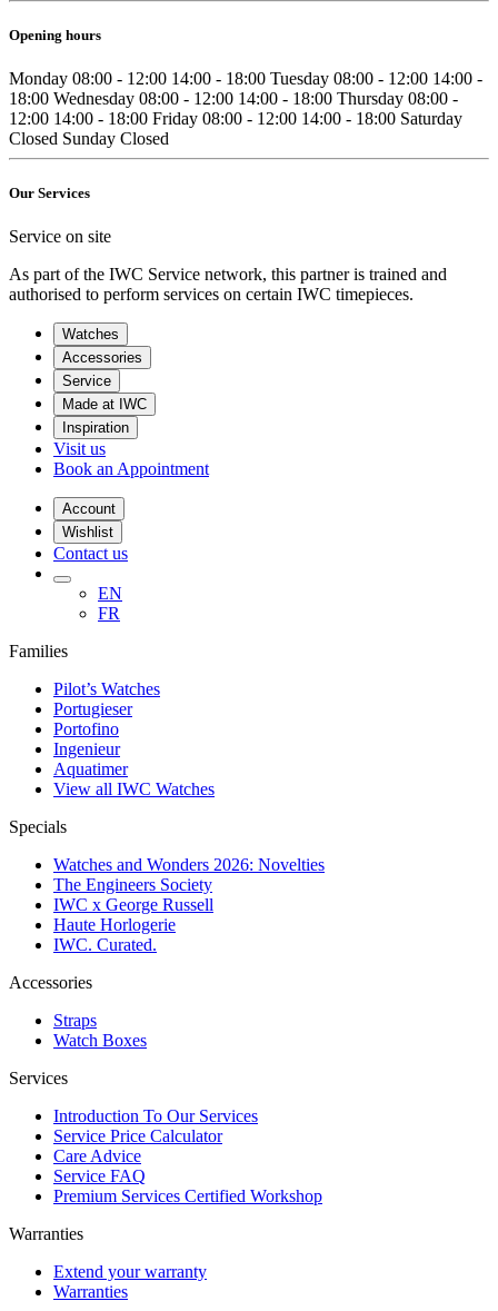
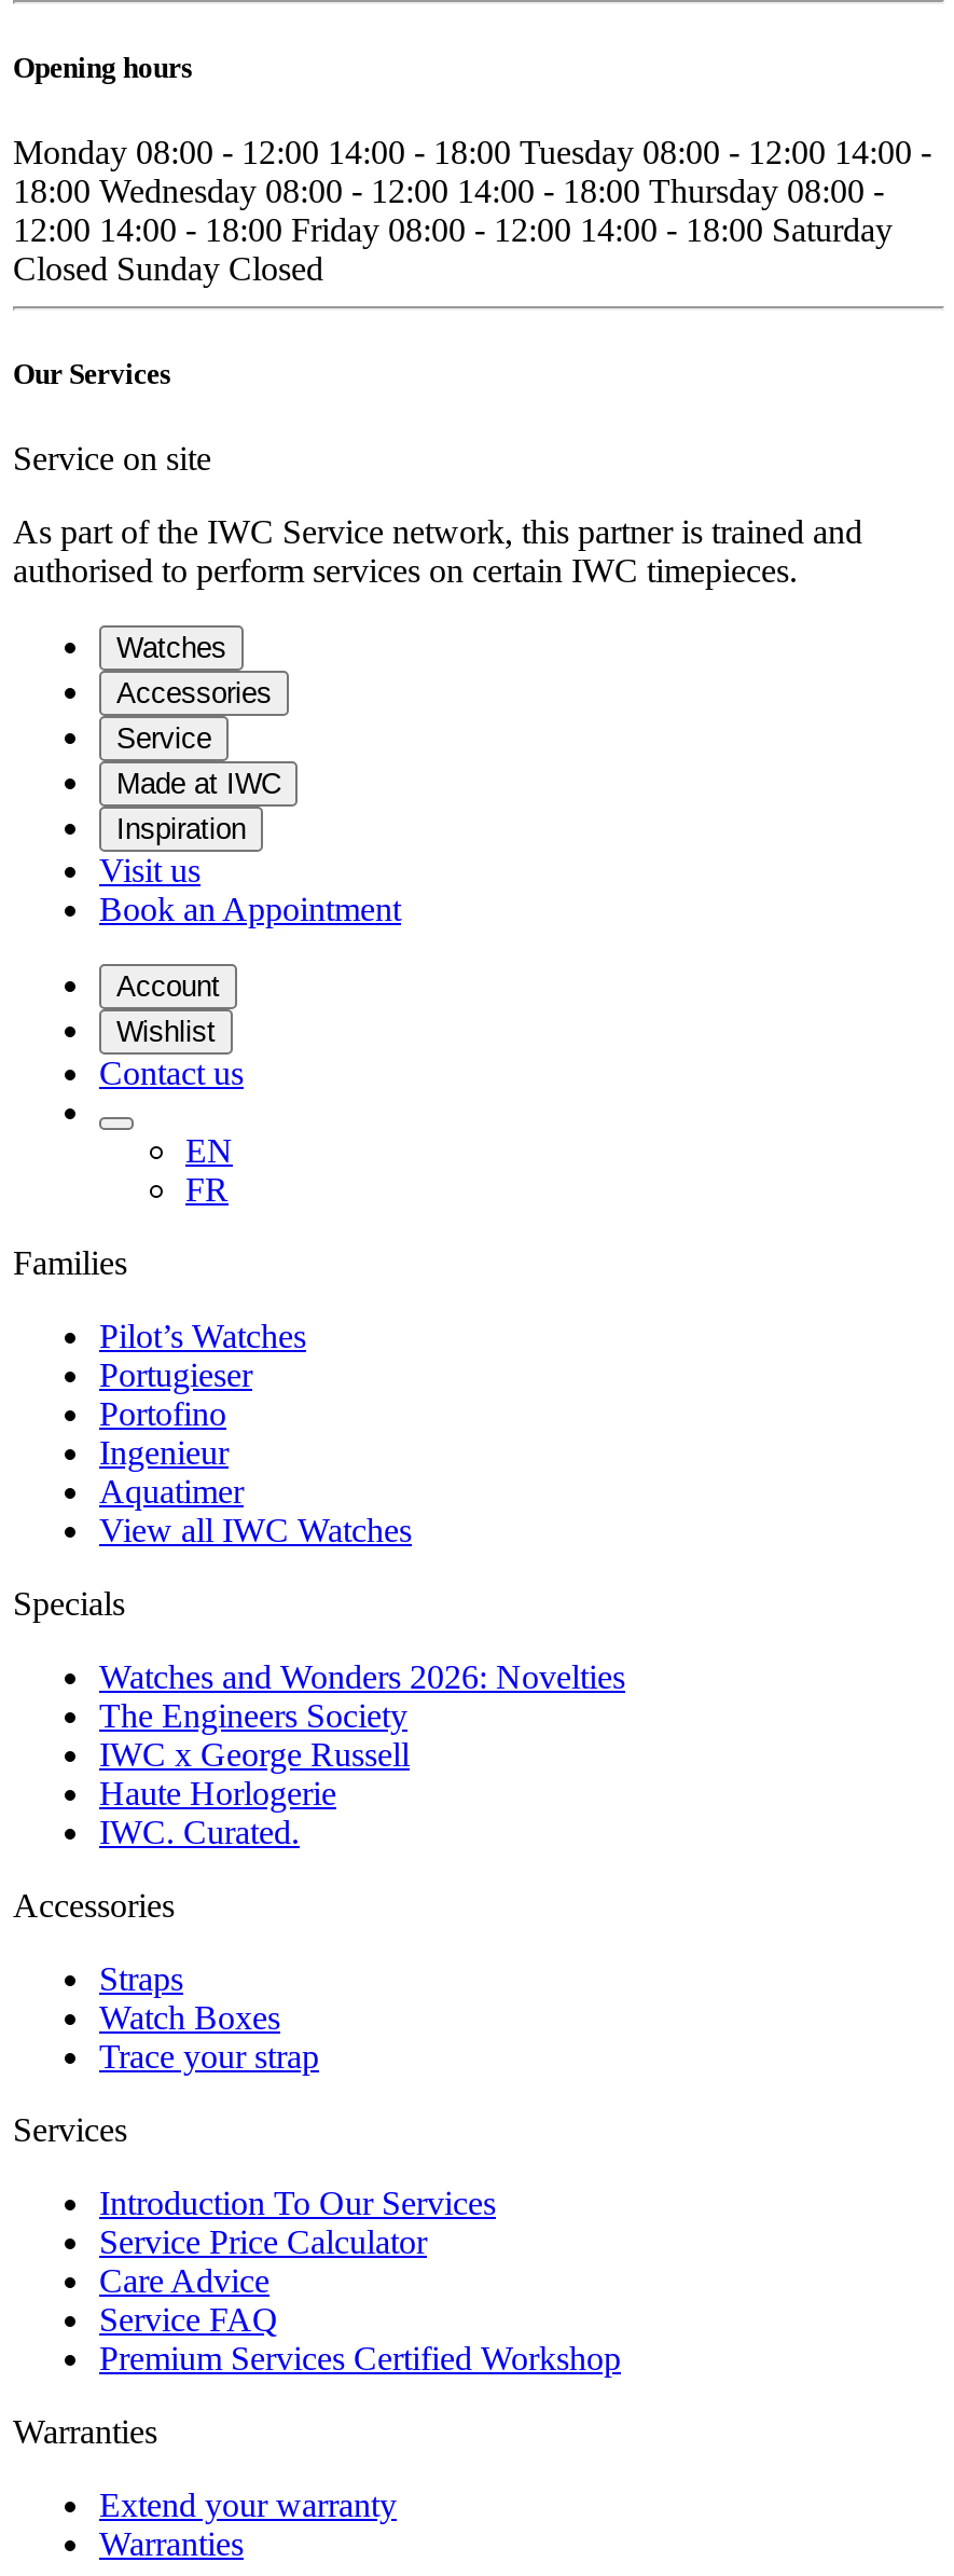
+ Trace your strap
